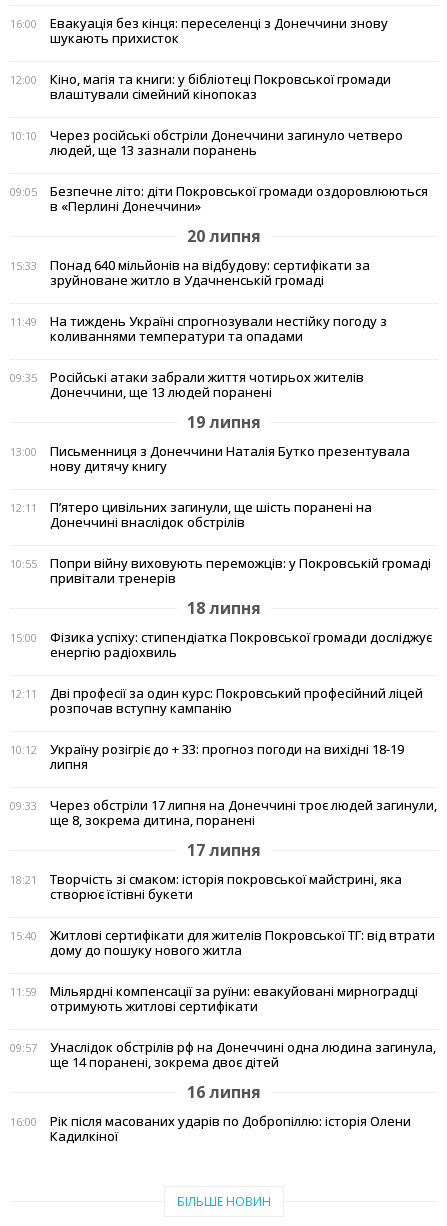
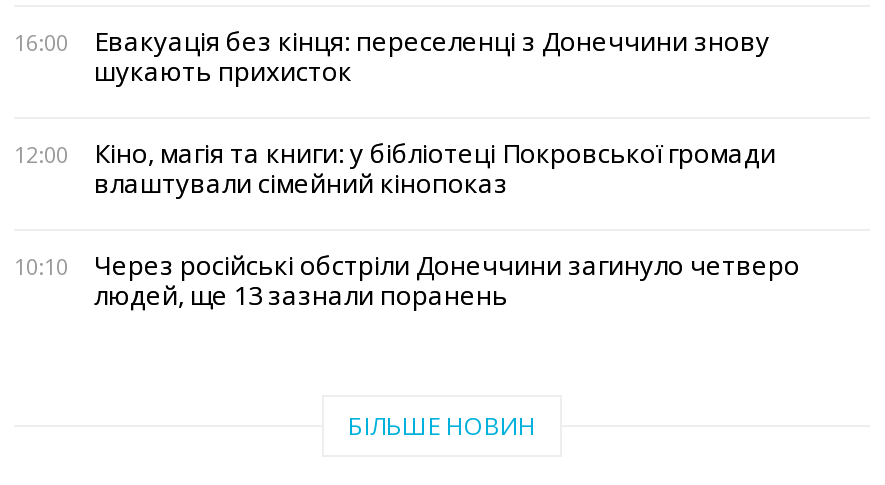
- 09:05
- Безпечне літо: діти Покровської громади оздоровлюються
- в «Перлині Донеччини»
- 20 липня
- 15:33
- Понад 640 мільйонів на відбудову: сертифікати за
- зруйноване житло в Удачненській громаді
- 11:49
- На тиждень Україні спрогнозували нестійку погоду з
- коливаннями температури та опадами
- 09:35
- Російські атаки забрали життя чотирьох жителів
- Донеччини, ще 13 людей поранені
- 19 липня
- 13:00
- Письменниця з Донеччини Наталія Бутко презентувала
- нову дитячу книгу
- 12:11
- П’ятеро цивільних загинули, ще шість поранені на
- Донеччині внаслідок обстрілів
- 10:55
- Попри війну виховують переможців: у Покровській громаді
- привітали тренерів
- 18 липня
- 15:00
- Фізика успіху: стипендіатка Покровської громади досліджує
- енергію радіохвиль
- 12:11
- Дві професії за один курс: Покровський професійний ліцей
- розпочав вступну кампанію
- 10:12
- Україну розігріє до + 33: прогноз погоди на вихідні 18-19
- липня
- 09:33
- Через обстріли 17 липня на Донеччині троє людей загинули,
- ще 8, зокрема дитина, поранені
- 17 липня
- 18:21
- Творчість зі смаком: історія покровської майстрині, яка
- створює їстівні букети
- 15:40
- Житлові сертифікати для жителів Покровської ТГ: від втрати
- дому до пошуку нового житла
- 11:59
- Мільярдні компенсації за руїни: евакуйовані мирноградці
- отримують житлові сертифікати
- 09:57
- Унаслідок обстрілів рф на Донеччині одна людина загинула,
- ще 14 поранені, зокрема двоє дітей
- 16 липня
- 16:00
- Рік після масованих ударів по Добропіллю: історія Олени
- Кадилкіної
